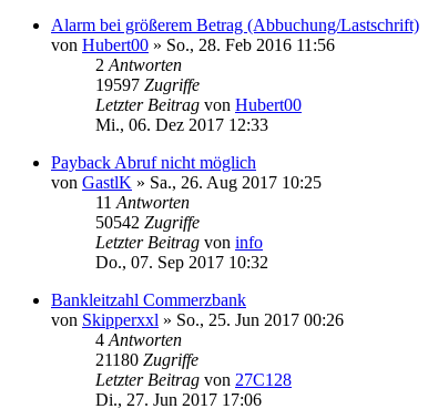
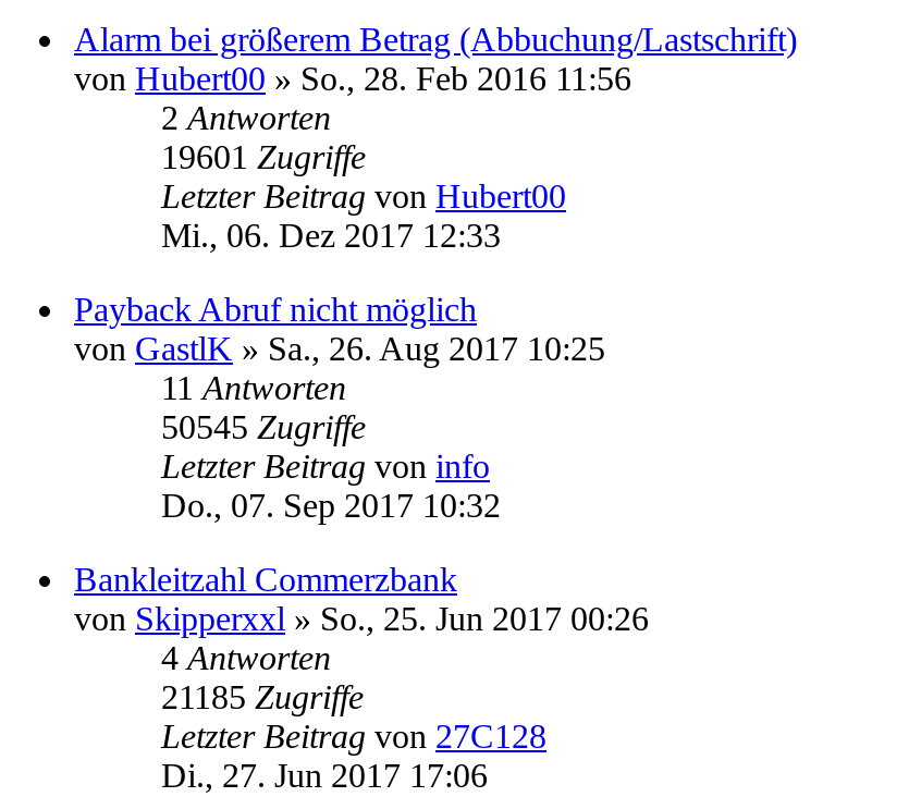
- 19597 Zugriffe
+ 19601 Zugriffe

- 50542 Zugriffe
+ 50545 Zugriffe

- 21180 Zugriffe
+ 21185 Zugriffe
